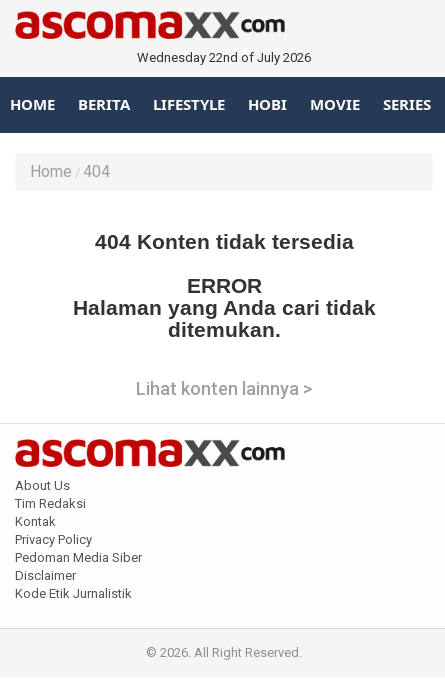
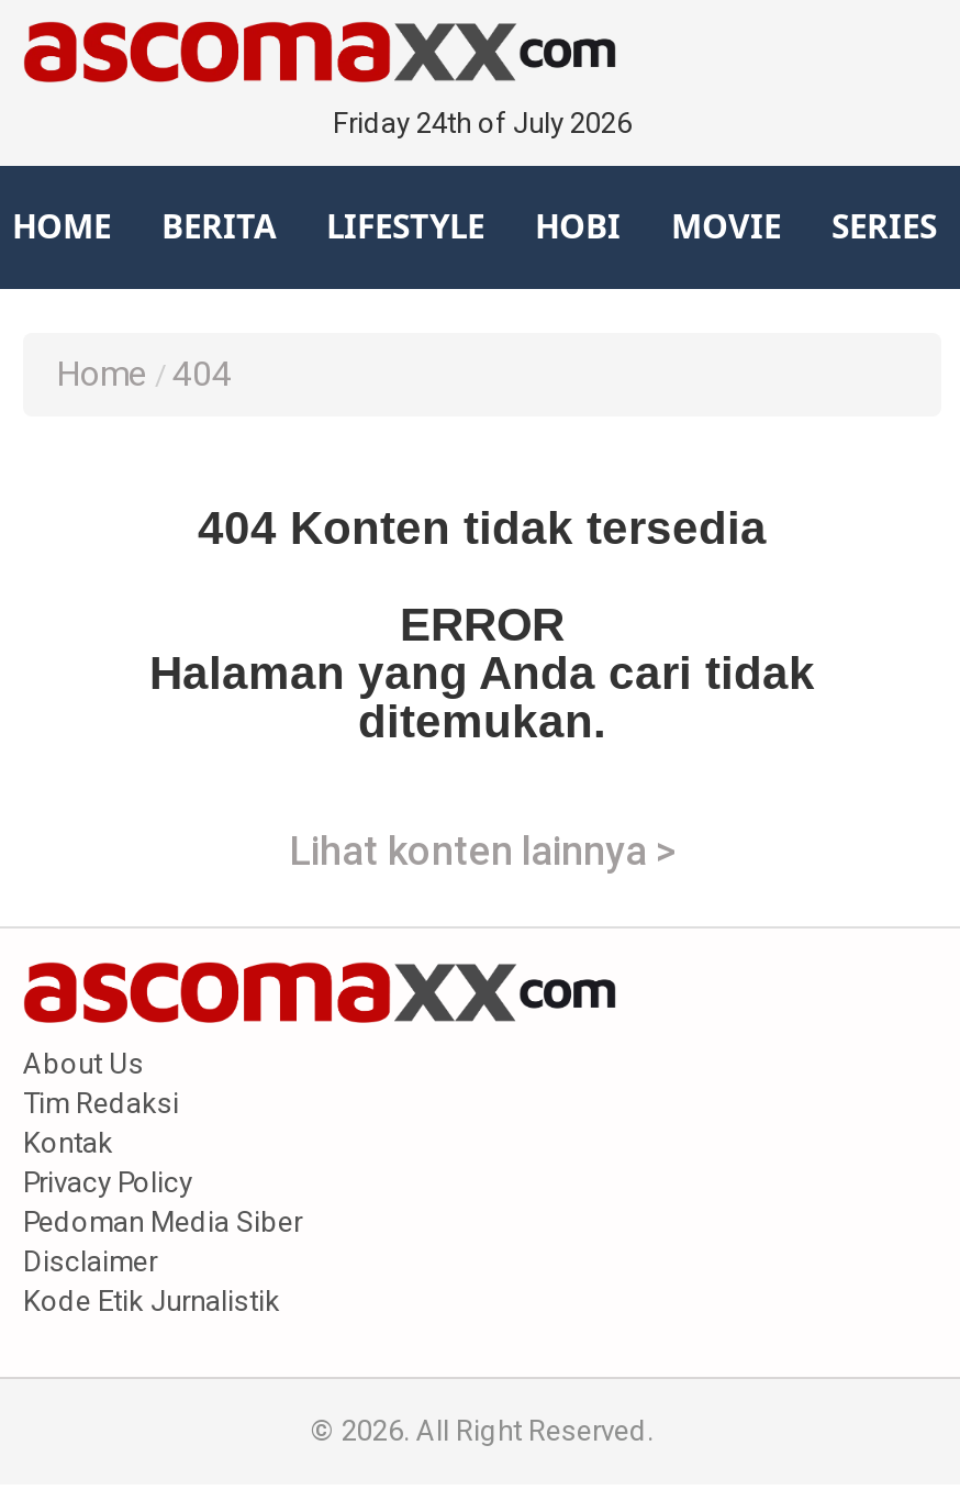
- Wednesday 22nd of July 2026
+ Friday 24th of July 2026
